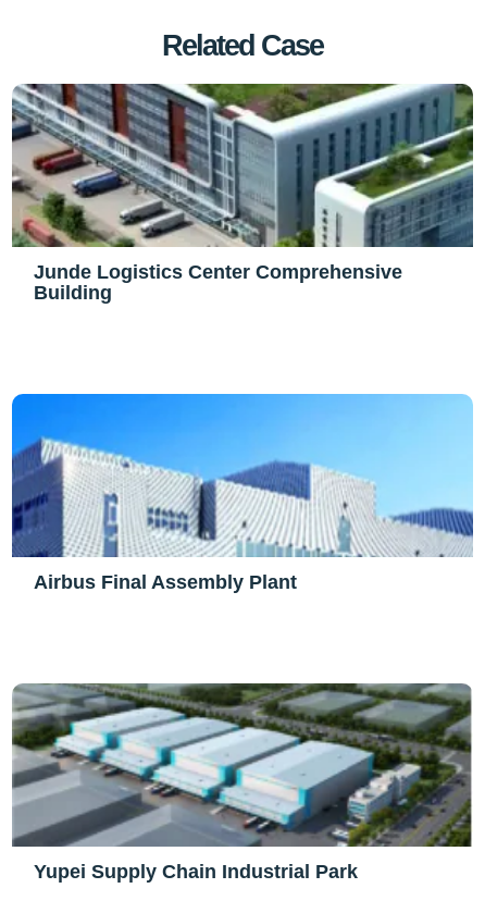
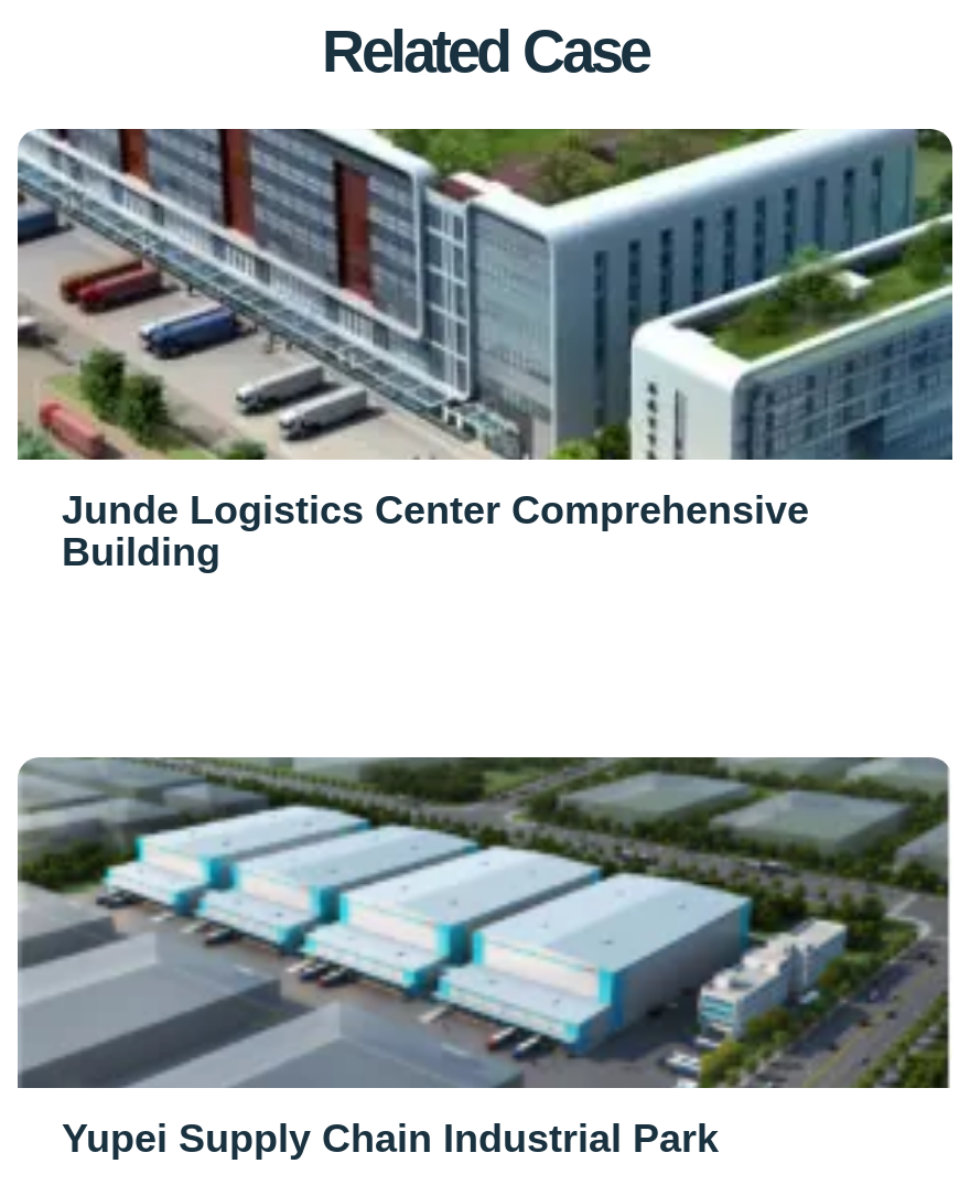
- [image]
- Airbus Final Assembly Plant
